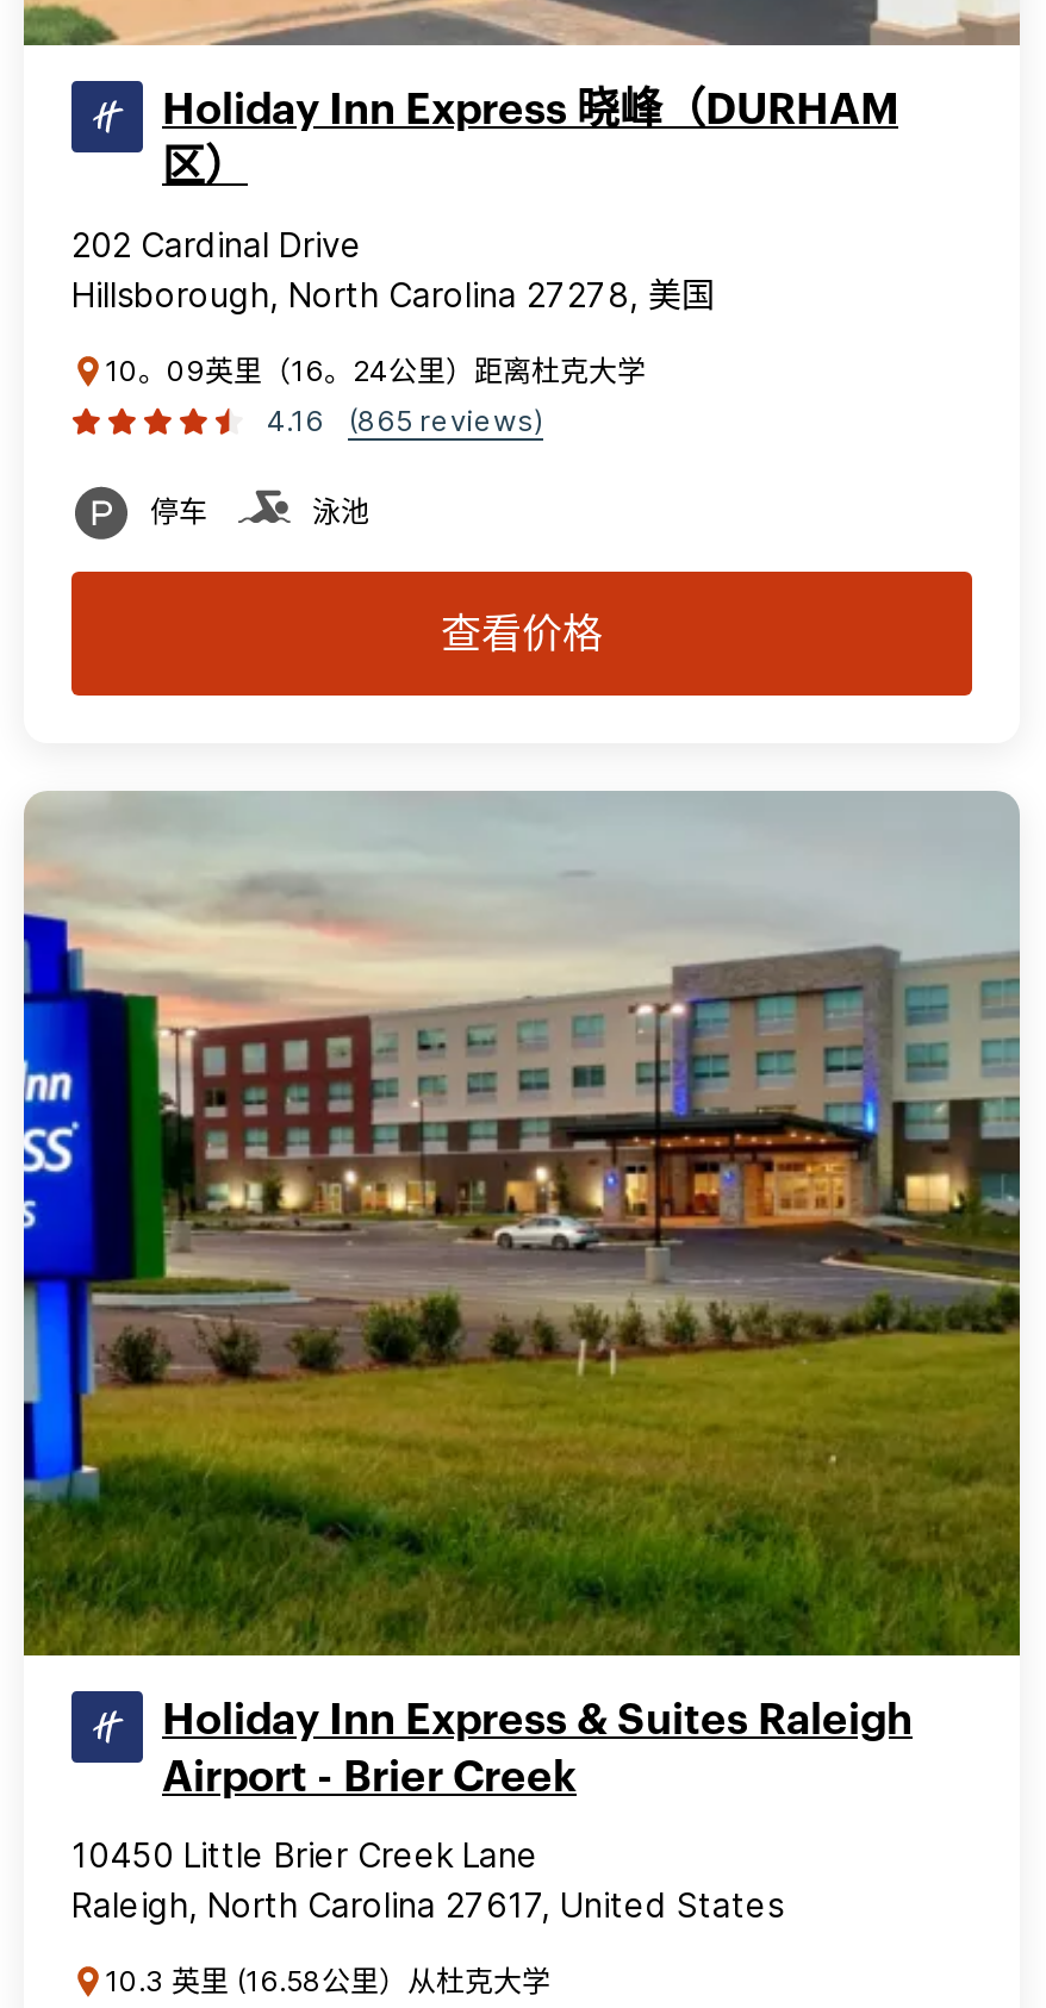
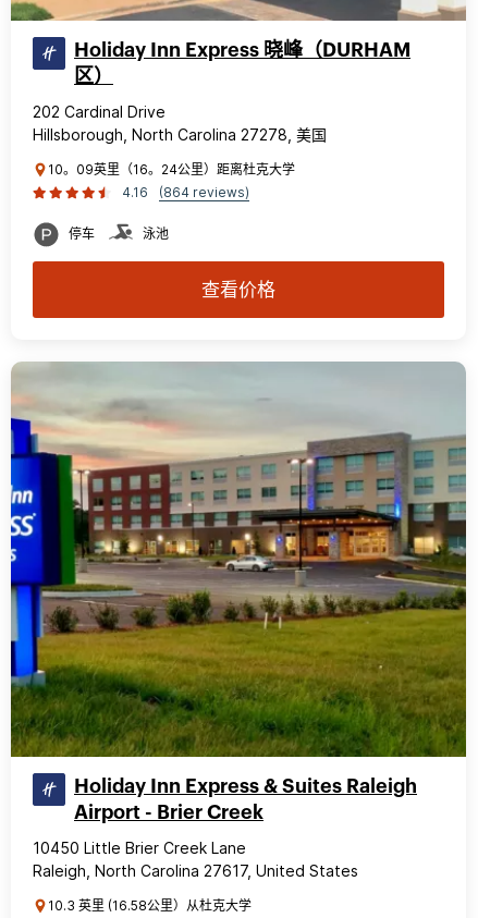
- 4.16 (865 reviews)
+ 4.16 (864 reviews)
